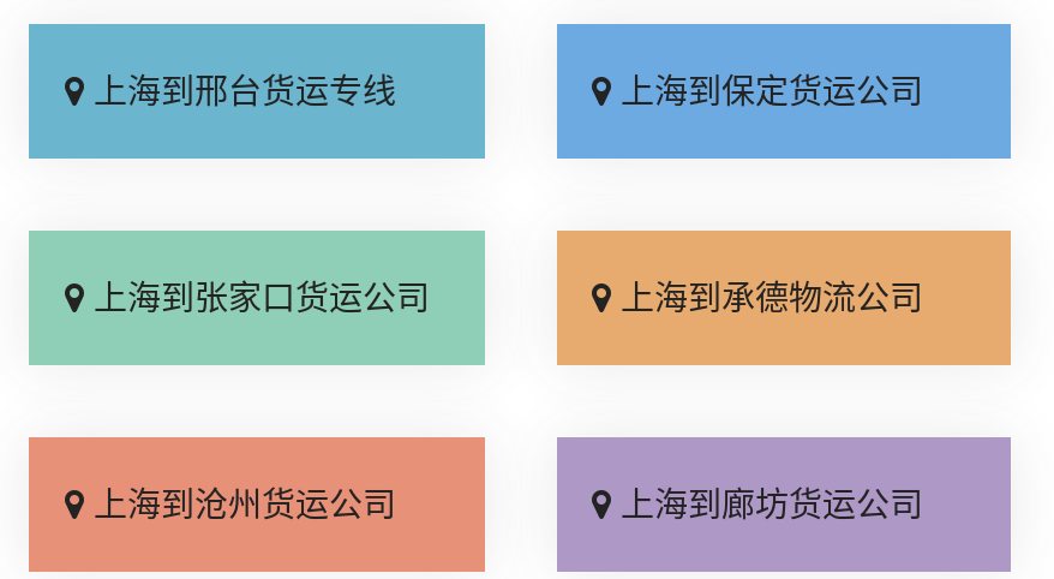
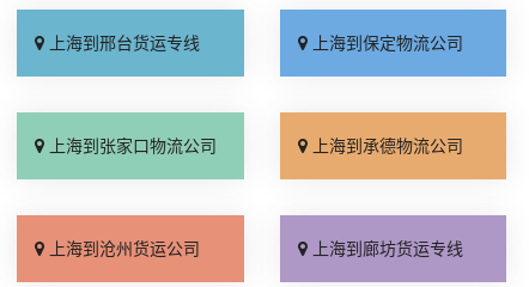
- 上海到保定货运公司
+ 上海到保定物流公司

- 上海到张家口货运公司
+ 上海到张家口物流公司

- 上海到廊坊货运公司
+ 上海到廊坊货运专线
